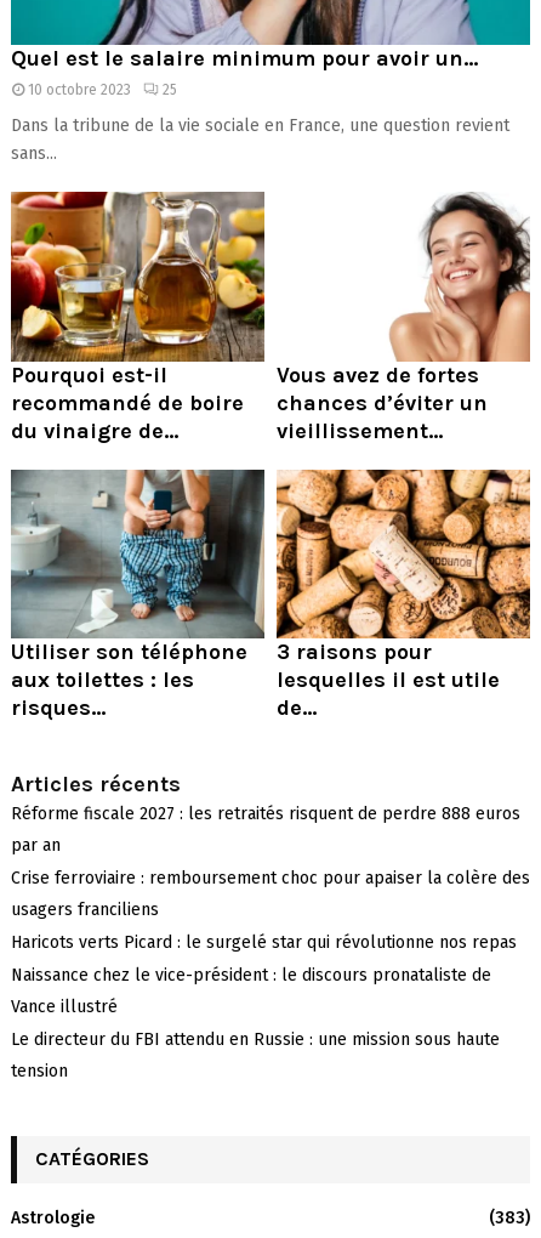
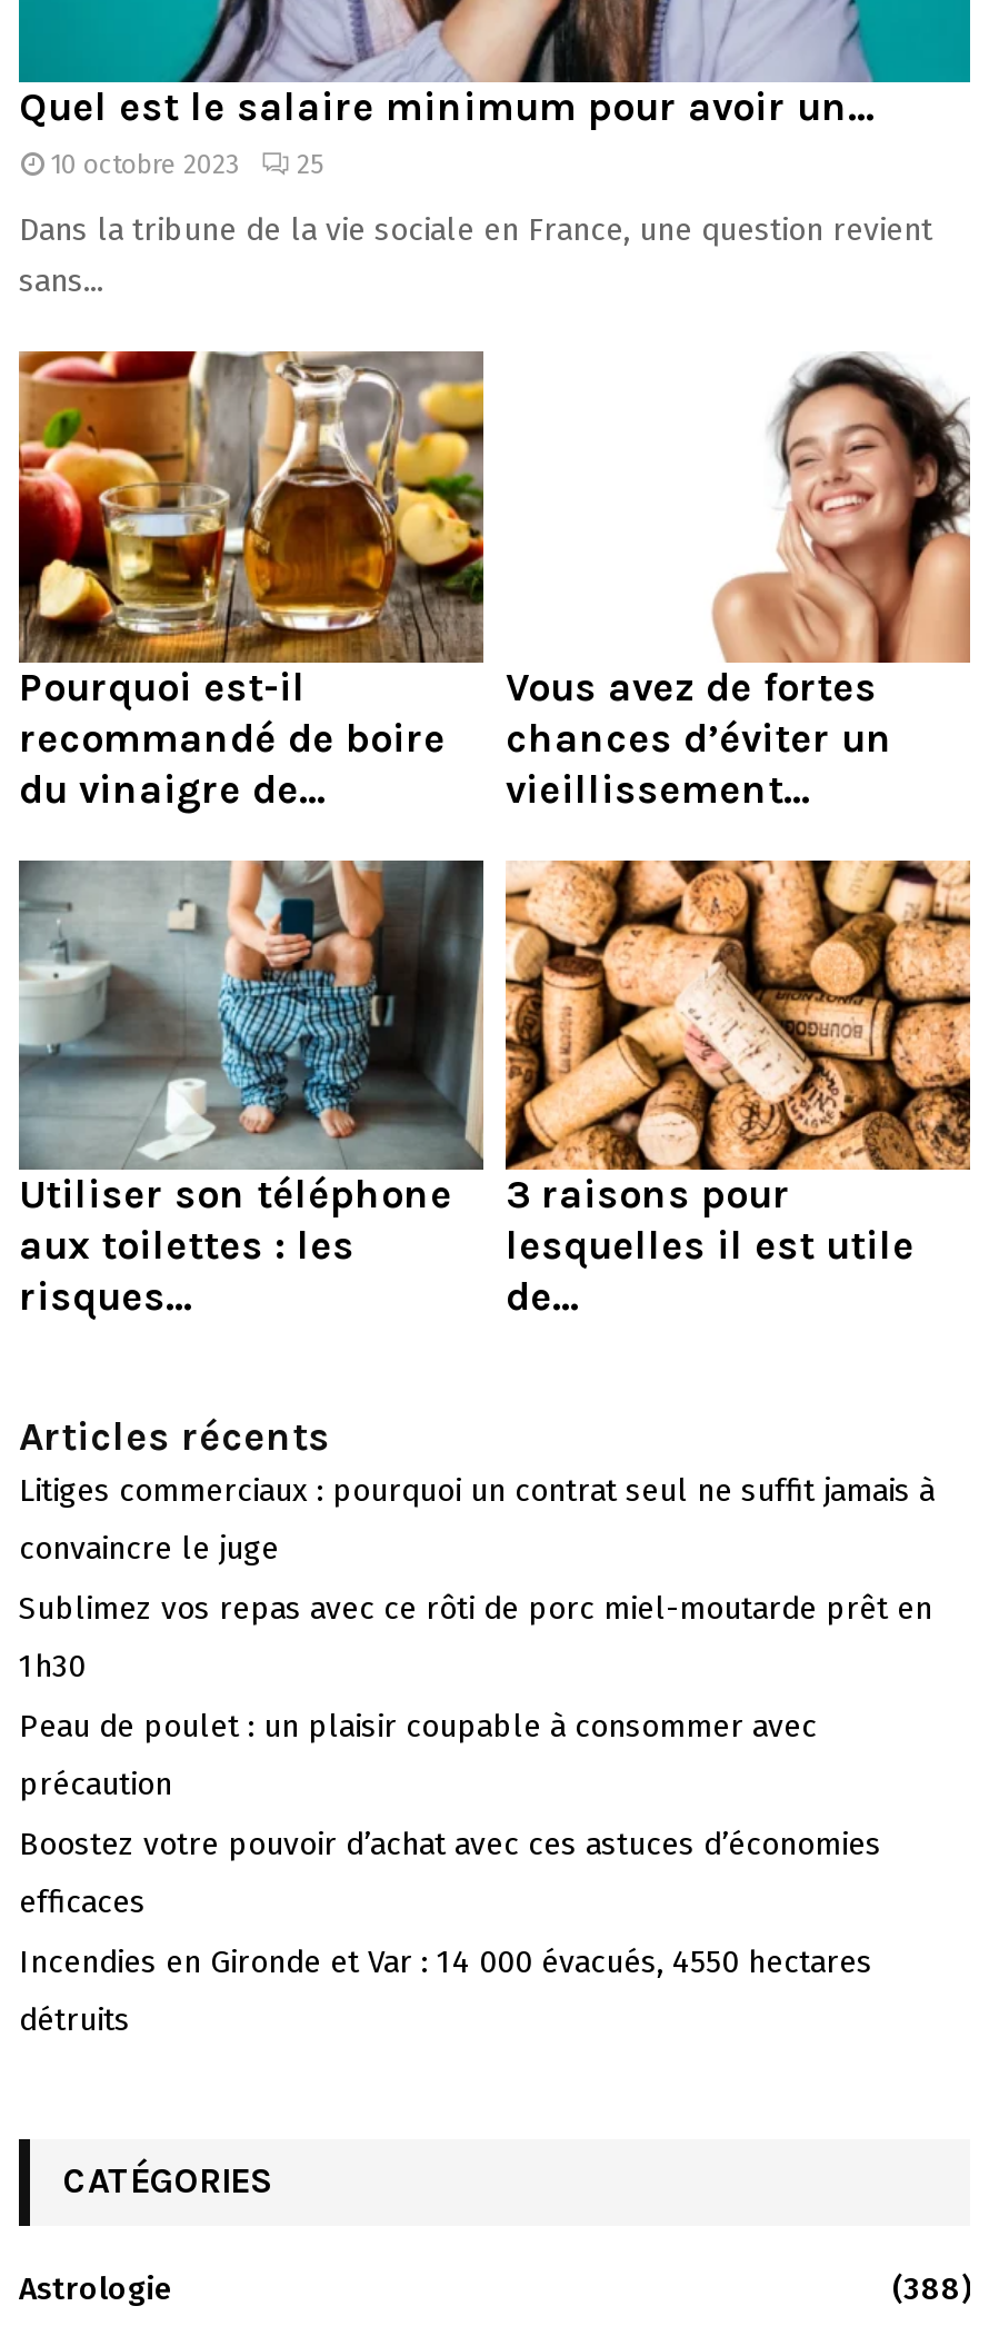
- Réforme fiscale 2027 : les retraités risquent de perdre 888 euros
- par an
- Crise ferroviaire : remboursement choc pour apaiser la colère des
- usagers franciliens
- Haricots verts Picard : le surgelé star qui révolutionne nos repas
- Naissance chez le vice-président : le discours pronataliste de
- Vance illustré
- Le directeur du FBI attendu en Russie : une mission sous haute
- tension
+ Litiges commerciaux : pourquoi un contrat seul ne suffit jamais à
+ convaincre le juge
+ Sublimez vos repas avec ce rôti de porc miel-moutarde prêt en
+ 1h30
+ Peau de poulet : un plaisir coupable à consommer avec
+ précaution
+ Boostez votre pouvoir d’achat avec ces astuces d’économies
+ efficaces
+ Incendies en Gironde et Var : 14 000 évacués, 4550 hectares
+ détruits

- (383)
+ (388)
